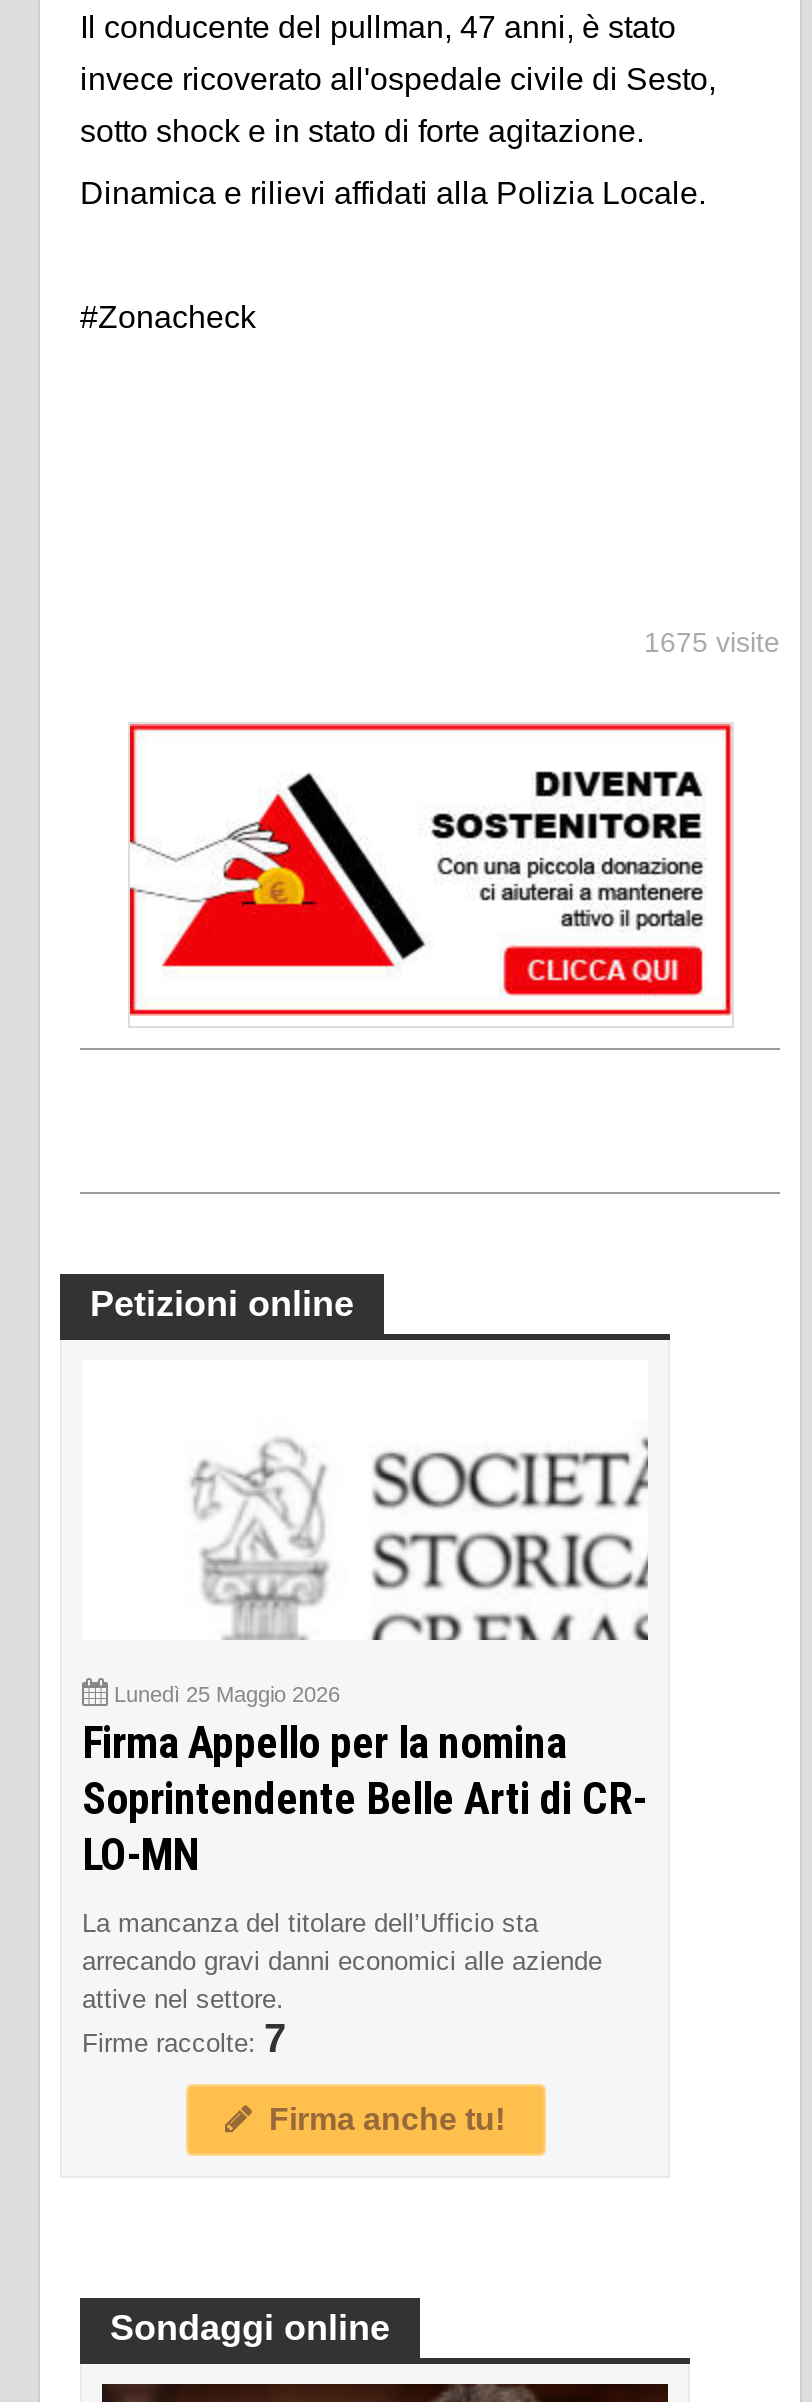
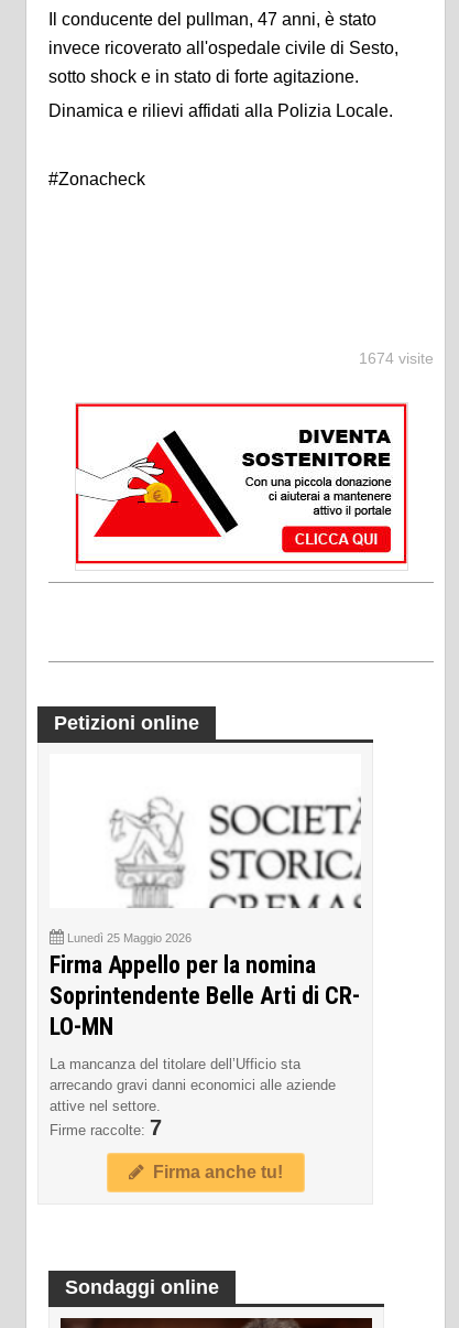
- 1675 visite
+ 1674 visite
